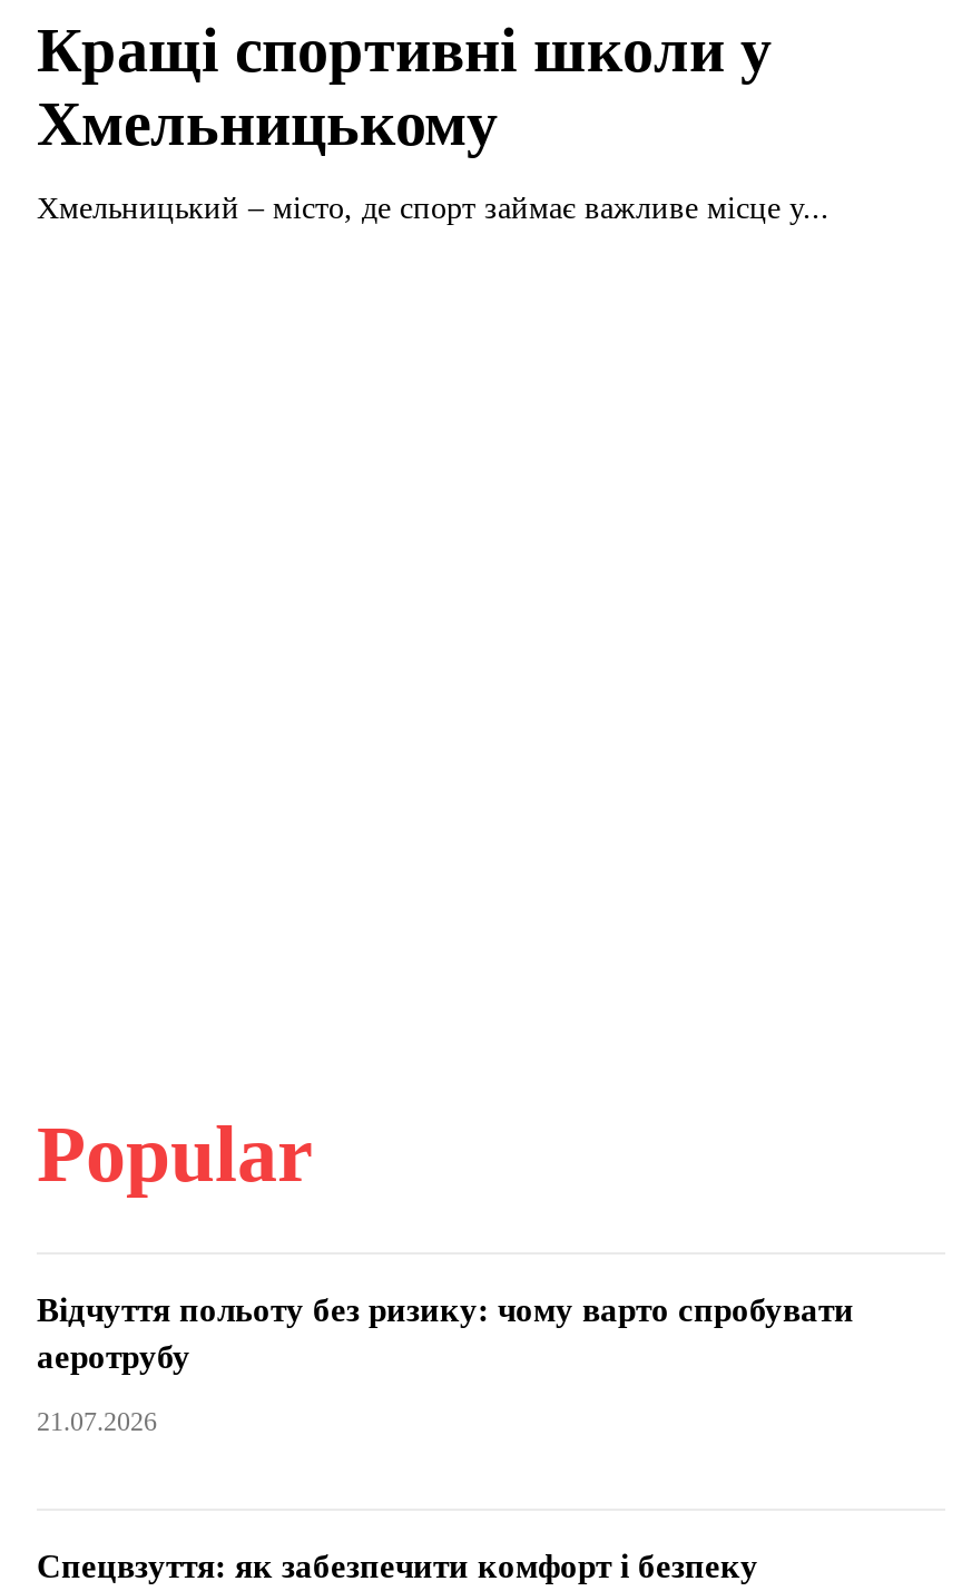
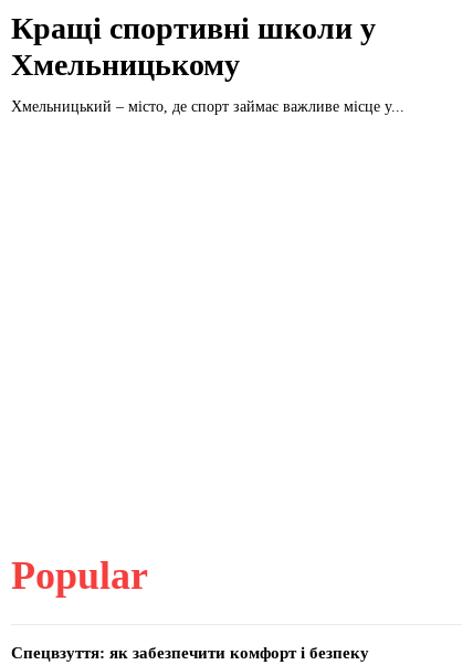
- Відчуття польоту без ризику: чому варто спробувати
- аеротрубу
- 21.07.2026
